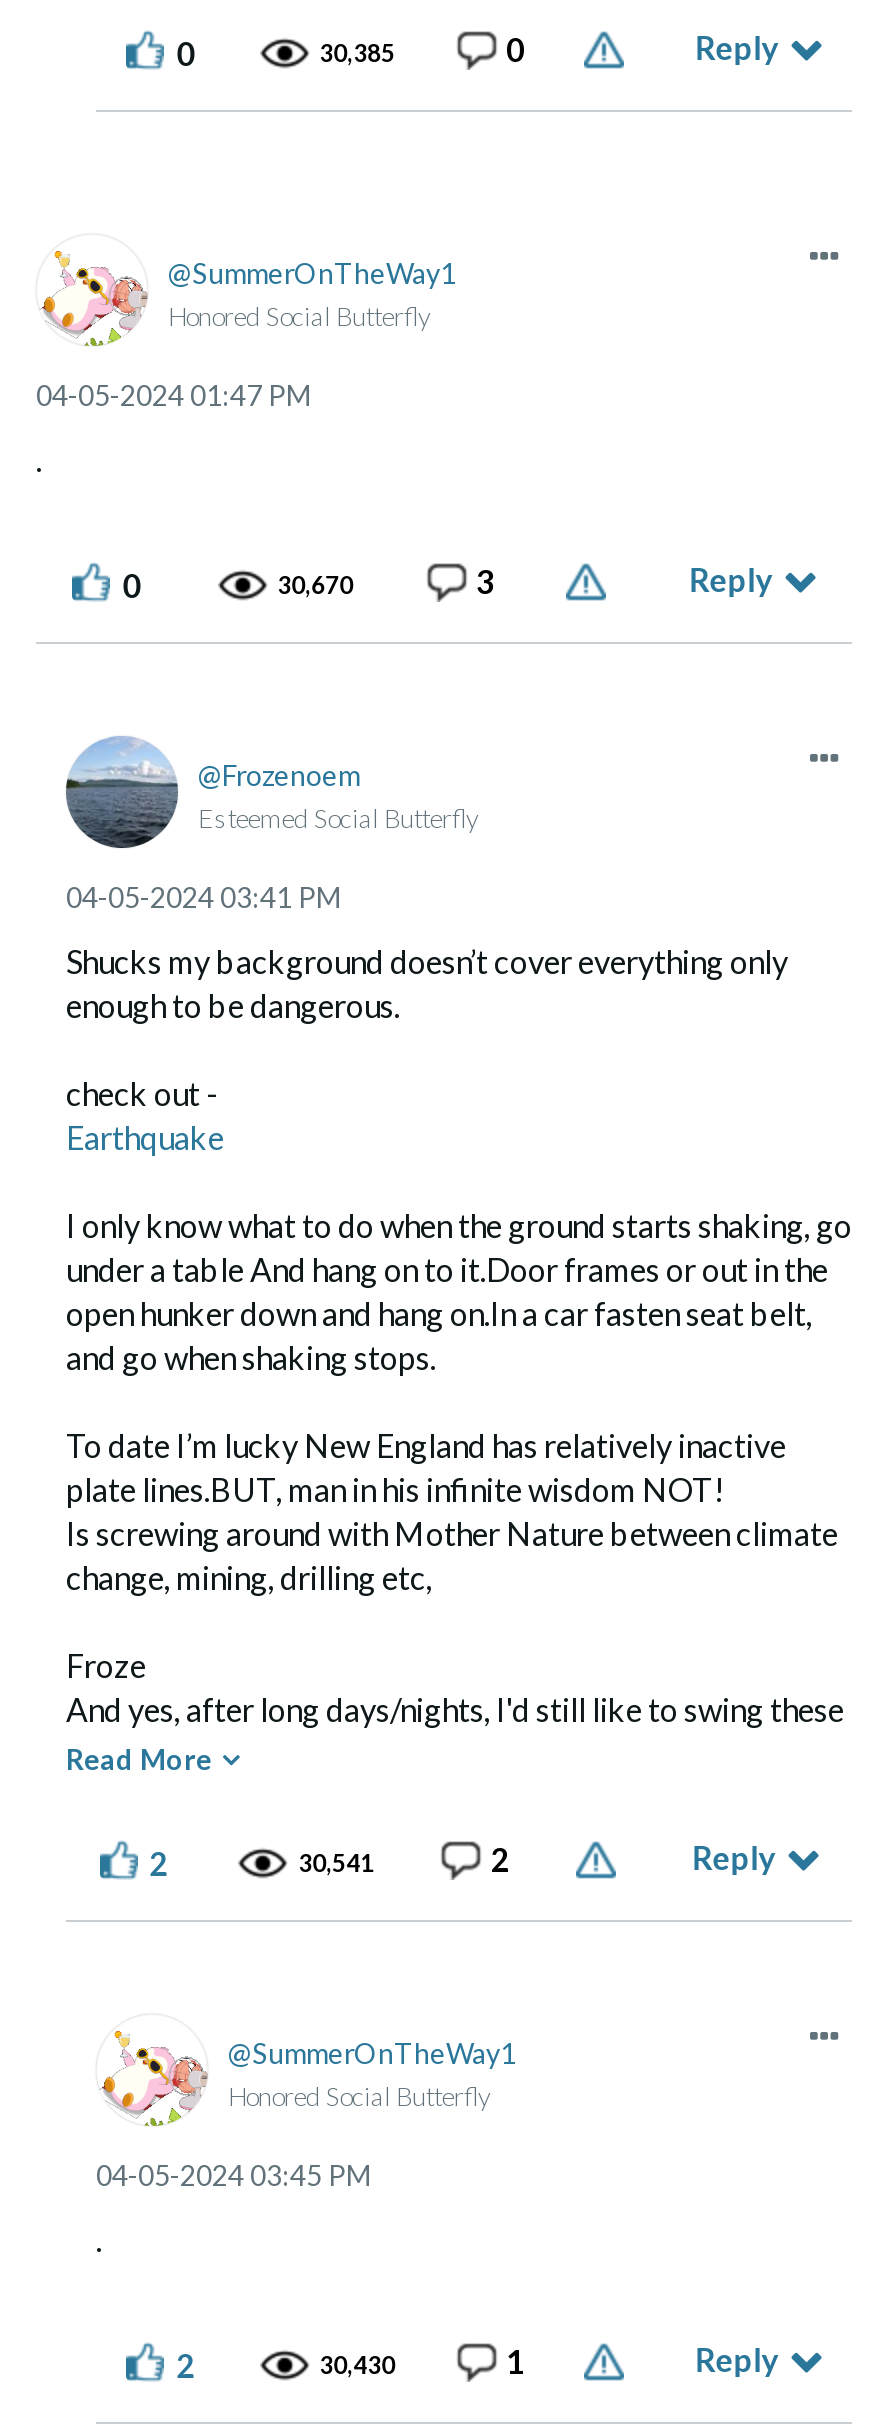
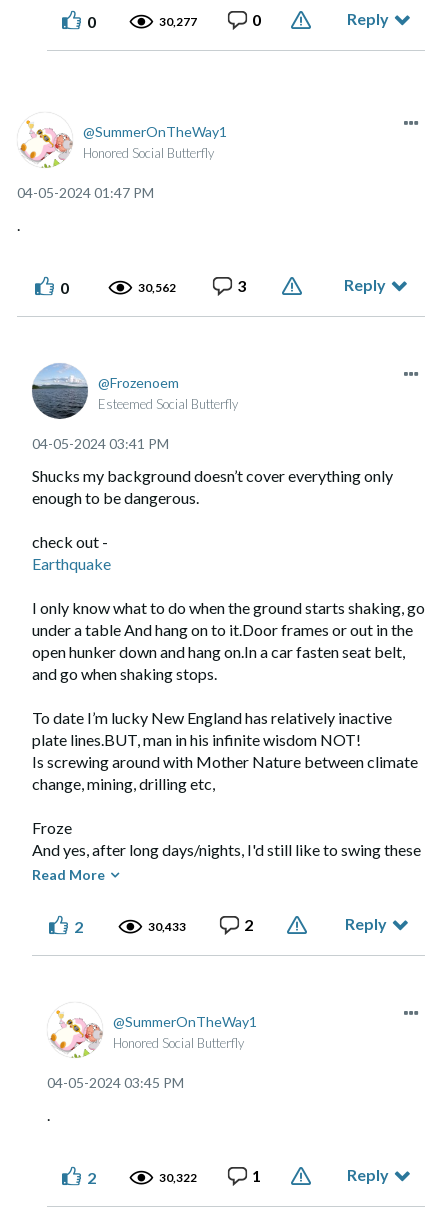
- 30,385
+ 30,277

- 30,670
+ 30,562

- 30,541
+ 30,433

- 30,430
+ 30,322
